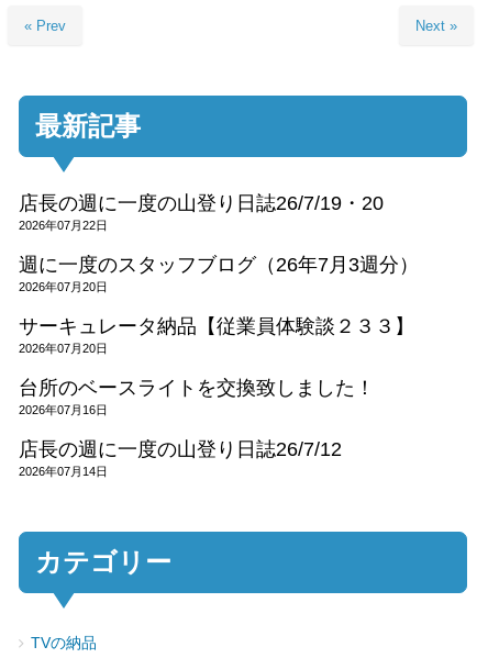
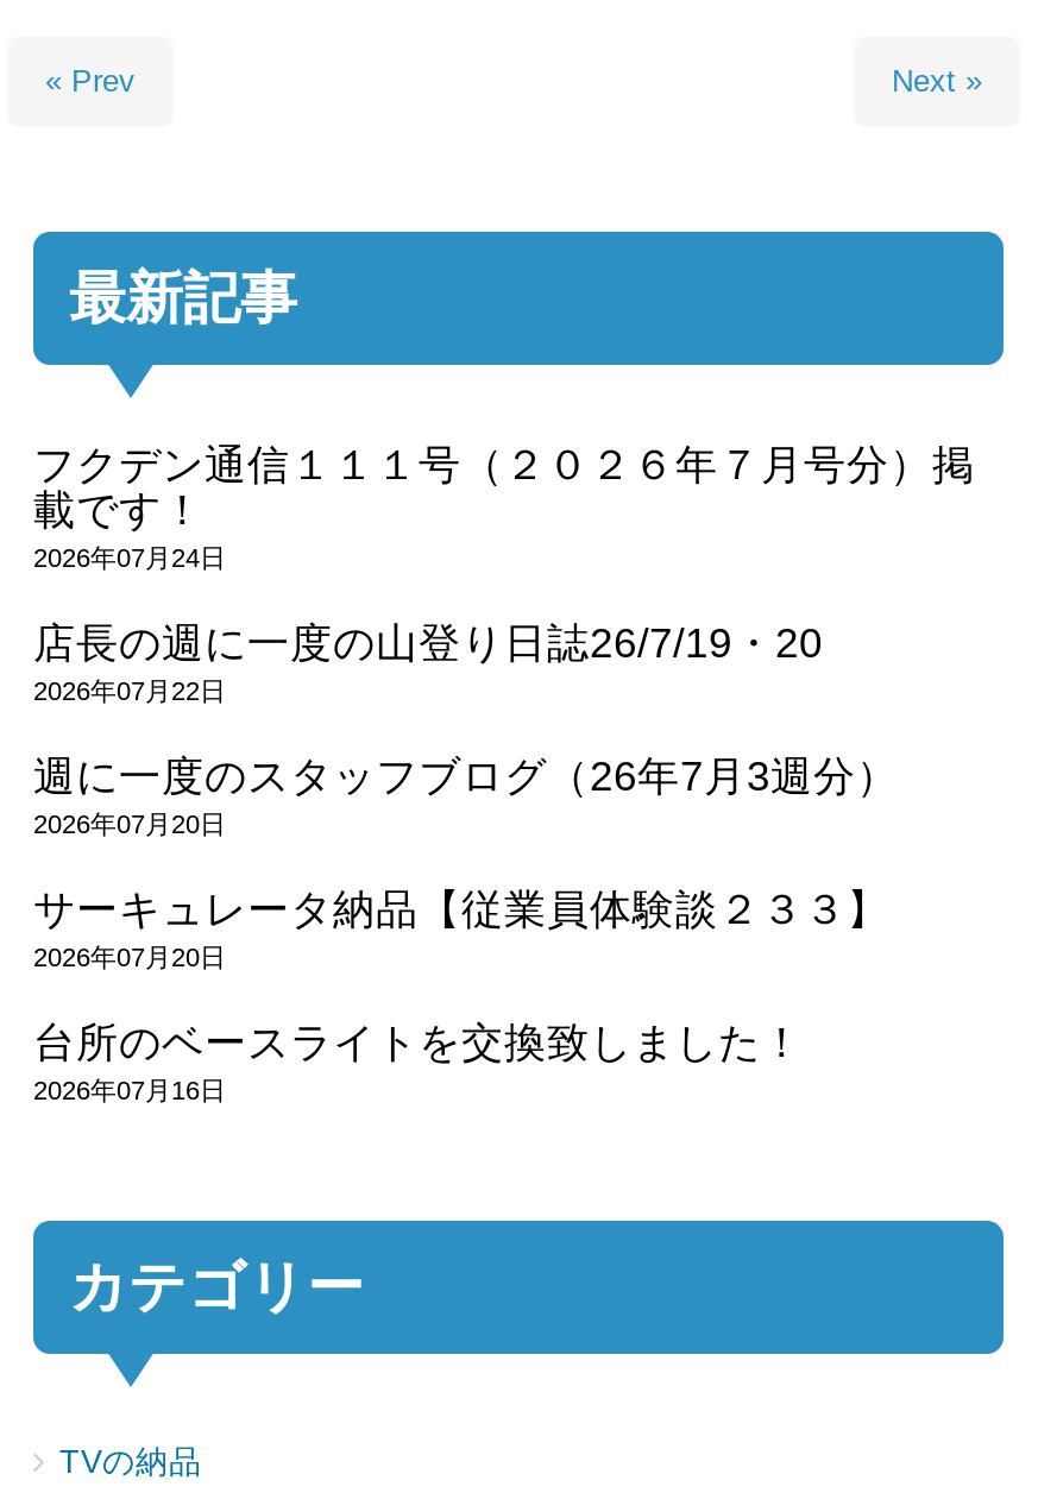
+ フクデン通信１１１号（２０２６年７月号分）掲
+ 載です！
+ 2026年07月24日

moved down: 店長の週に一度の山登り日誌26/7/19・20 | 2026年07月22日 | 週に一度のスタッフブログ（26年7月3週分） | 2026年07月20日 | サーキュレータ納品【従業員体験談２３３】 | 2026年07月20日 | 台所のベースライトを交換致しました！ | 2026年07月16日

- 店長の週に一度の山登り日誌26/7/12
- 2026年07月14日
